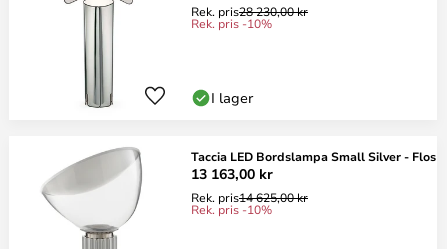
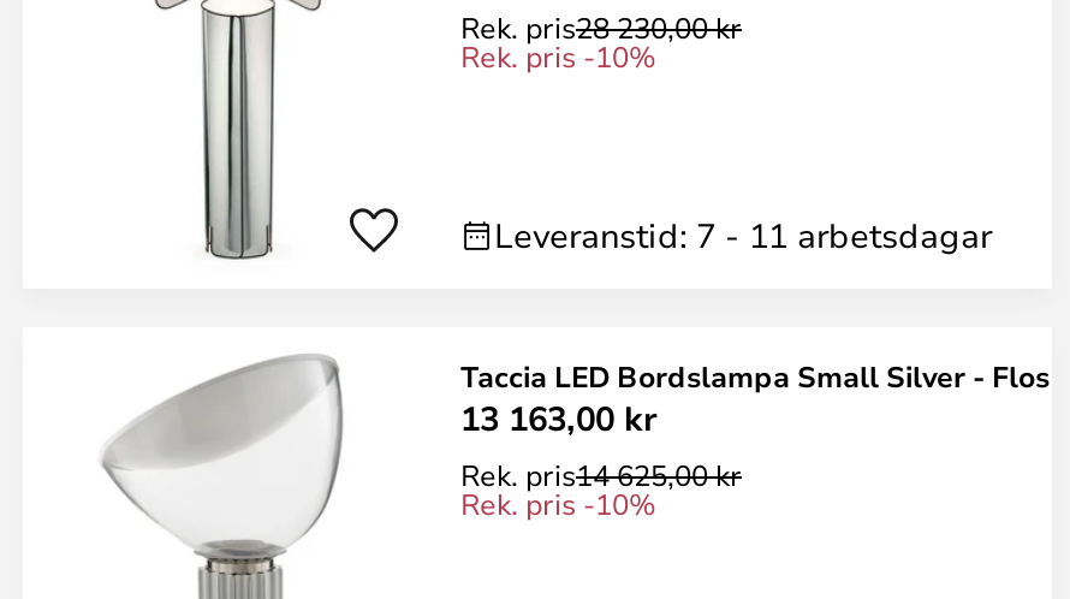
- I lager
+ Leveranstid: 7 - 11 arbetsdagar
